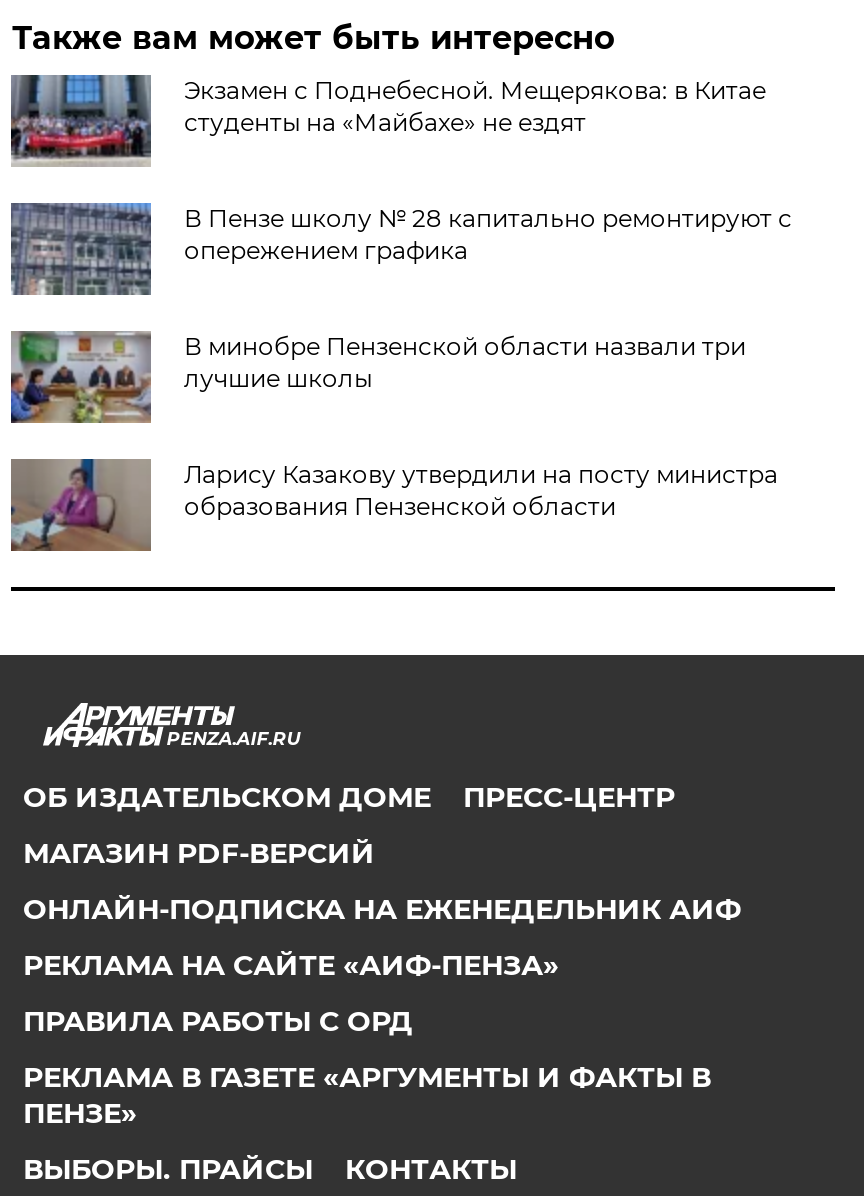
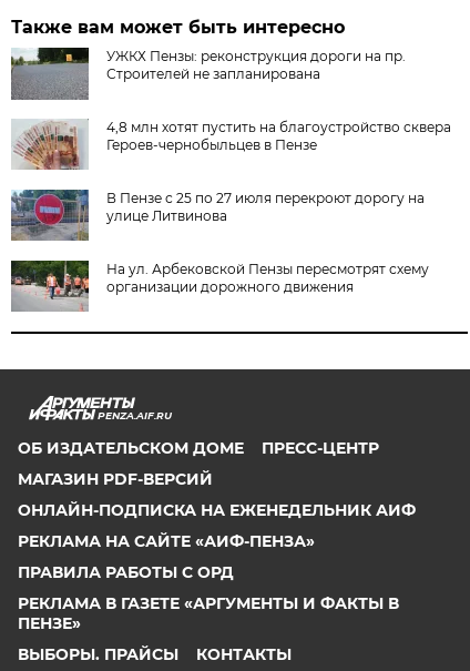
- [image]
- Экзамен с Поднебесной. Мещерякова: в Китае
- студенты на «Майбахе» не ездят
+ [image]
+ УЖКХ Пензы: реконструкция дороги на пр.
+ Строителей не запланирована

- [image]
- В Пензе школу № 28 капитально ремонтируют с
- опережением графика
+ [image]
+ 4,8 млн хотят пустить на благоустройство сквера
+ Героев-чернобыльцев в Пензе

- [image]
- В минобре Пензенской области назвали три
- лучшие школы
+ [image]
+ В Пензе с 25 по 27 июля перекроют дорогу на
+ улице Литвинова

- [image]
- Ларису Казакову утвердили на посту министра
- образования Пензенской области
+ [image]
+ На ул. Арбековской Пензы пересмотрят схему
+ организации дорожного движения
